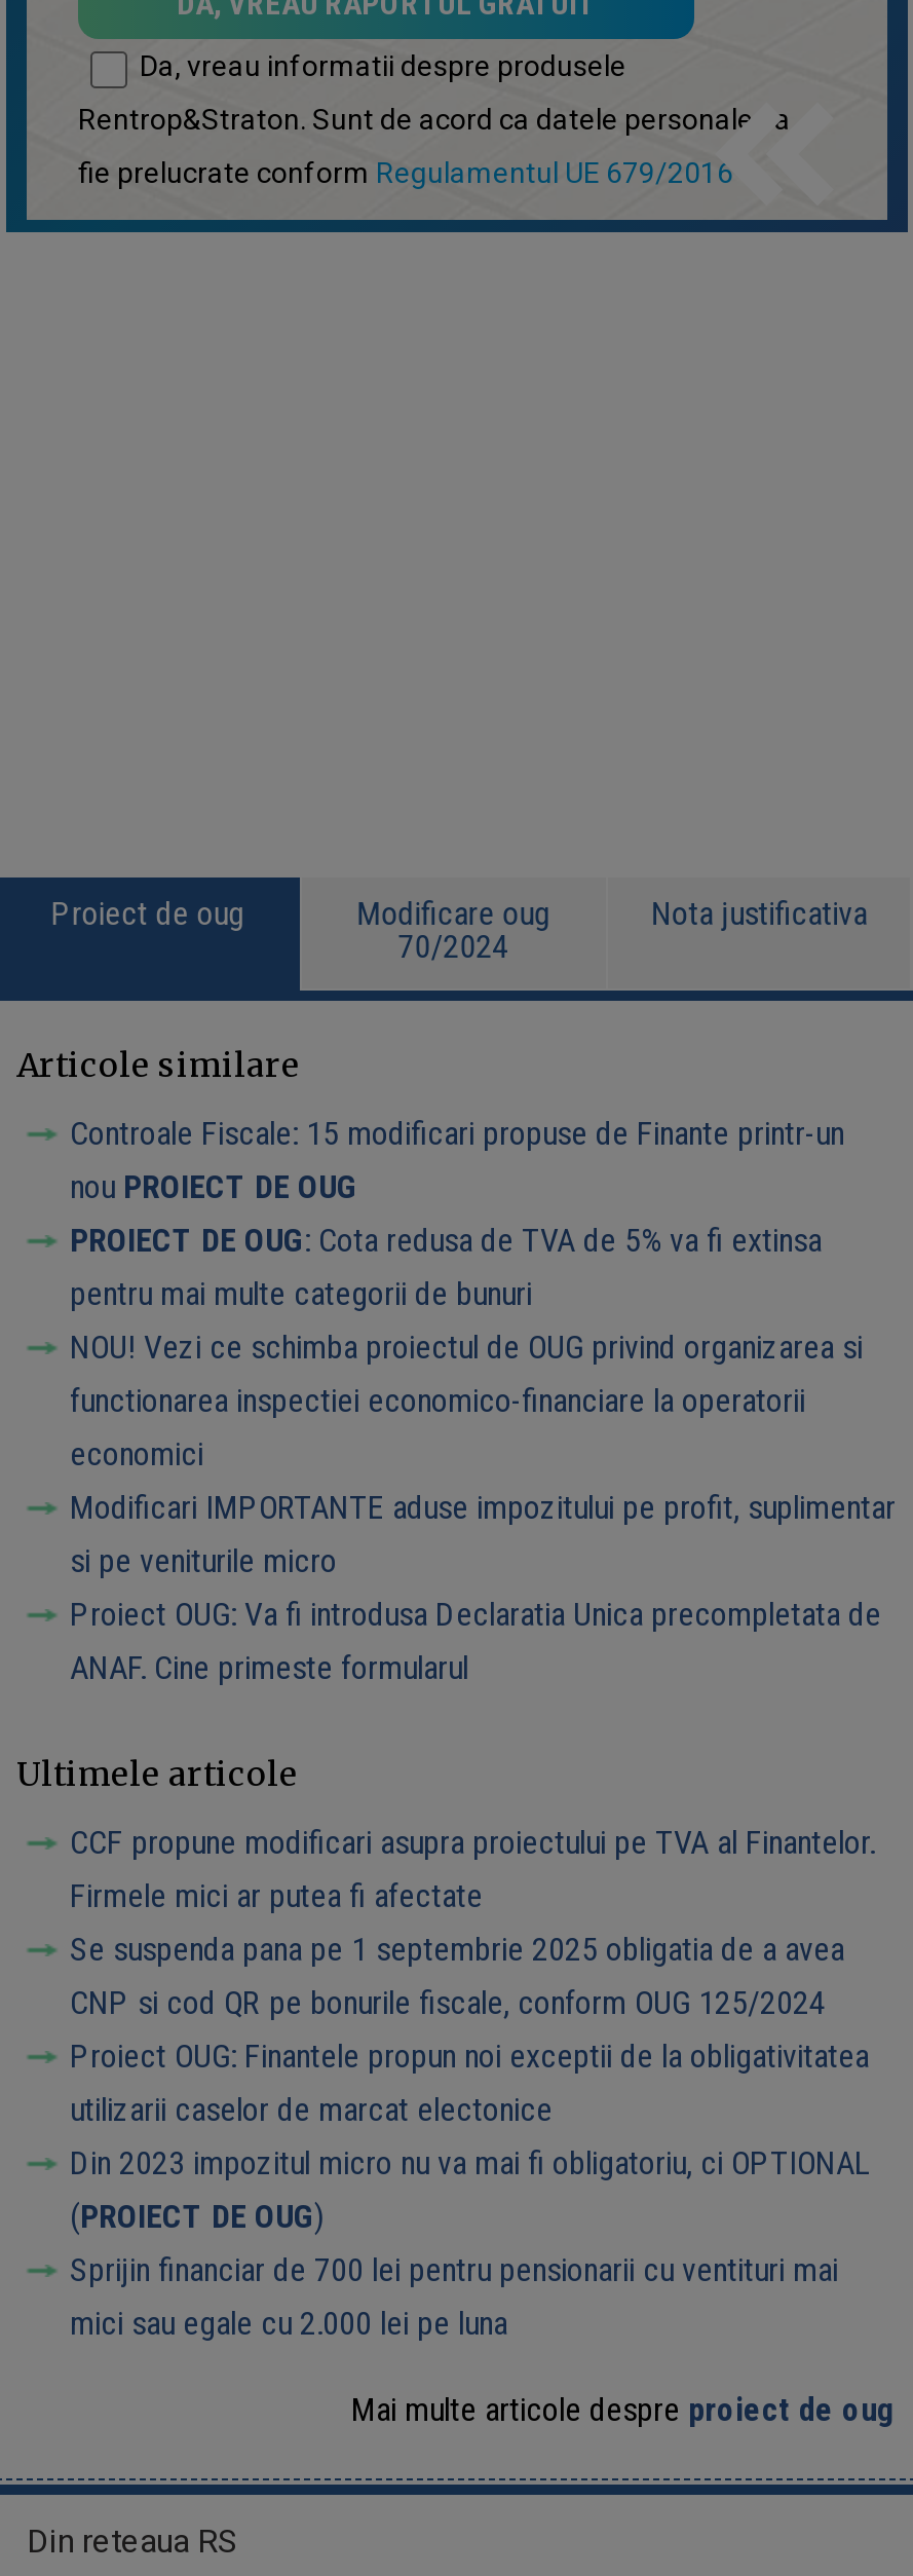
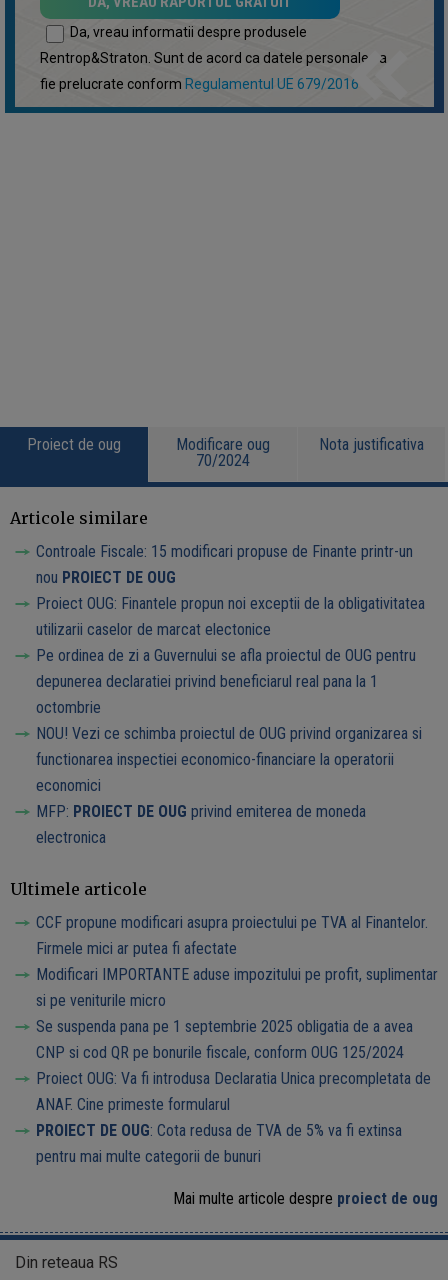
+ Pe ordinea de zi a Guvernului se afla proiectul de OUG pentru
+ depunerea declaratiei privind beneficiarul real pana la 1
+ octombrie

moved down: PROIECT DE OUG: Cota redusa de TVA de 5% va fi extinsa | pentru mai multe categorii de bunuri

moved down: NOU! Vezi ce schimba proiectul de OUG privind organizarea si | functionarea inspectiei economico-financiare la operatorii | economici

+ MFP: PROIECT DE OUG privind emiterea de moneda
+ electronica

moved down: Modificari IMPORTANTE aduse impozitului pe profit, suplimentar | si pe veniturile micro

moved down: Proiect OUG: Va fi introdusa Declaratia Unica precompletata de | ANAF. Cine primeste formularul

moved down: Se suspenda pana pe 1 septembrie 2025 obligatia de a avea | CNP si cod QR pe bonurile fiscale, conform OUG 125/2024

moved up: Proiect OUG: Finantele propun noi exceptii de la obligativitatea | utilizarii caselor de marcat electonice

- Din 2023 impozitul micro nu va mai fi obligatoriu, ci OPTIONAL
- (PROIECT DE OUG)
- Sprijin financiar de 700 lei pentru pensionarii cu ventituri mai
- mici sau egale cu 2.000 lei pe luna
